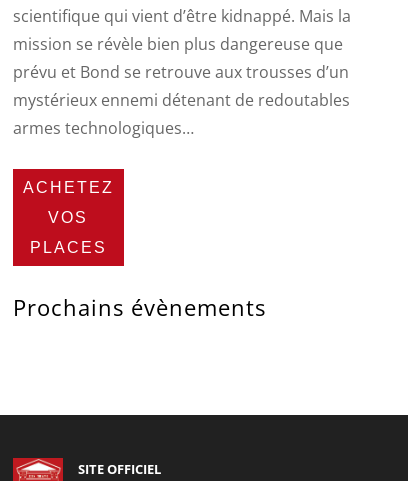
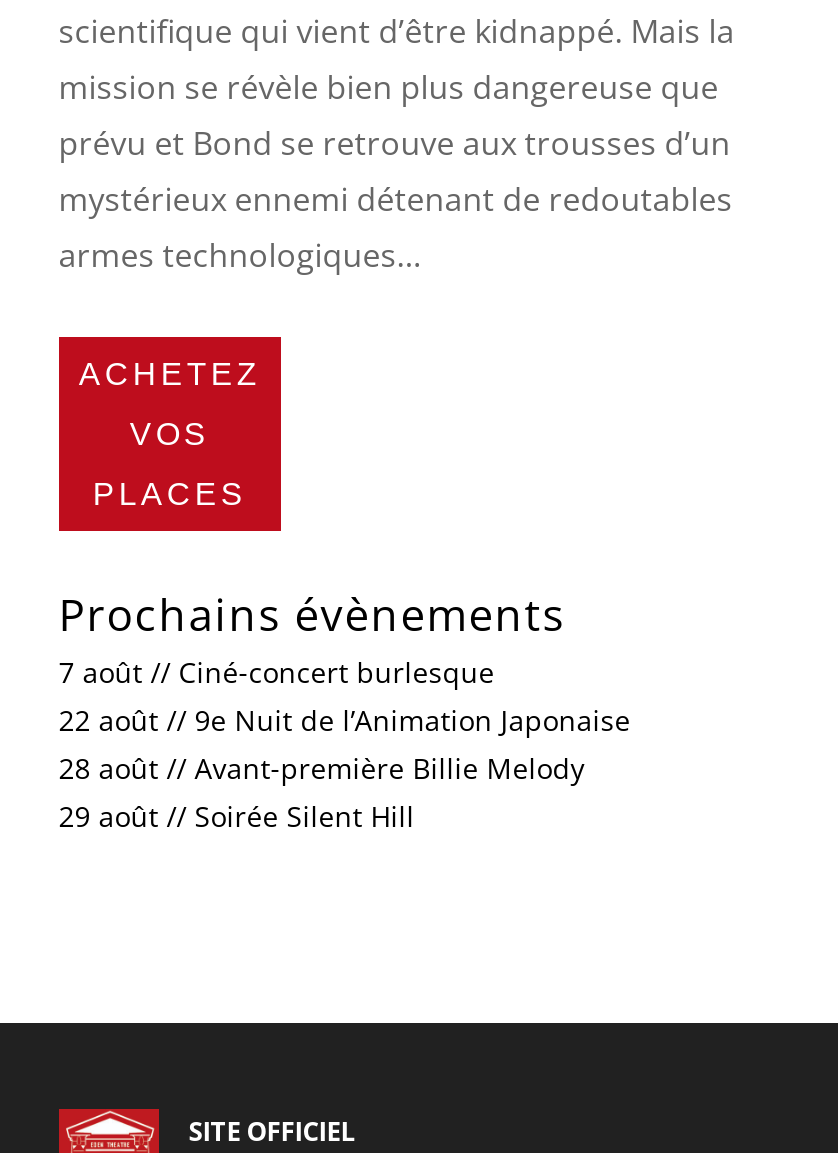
+ 7 août // Ciné-concert burlesque
+ 22 août // 9e Nuit de l’Animation Japonaise
+ 28 août // Avant-première Billie Melody
+ 29 août // Soirée Silent Hill
